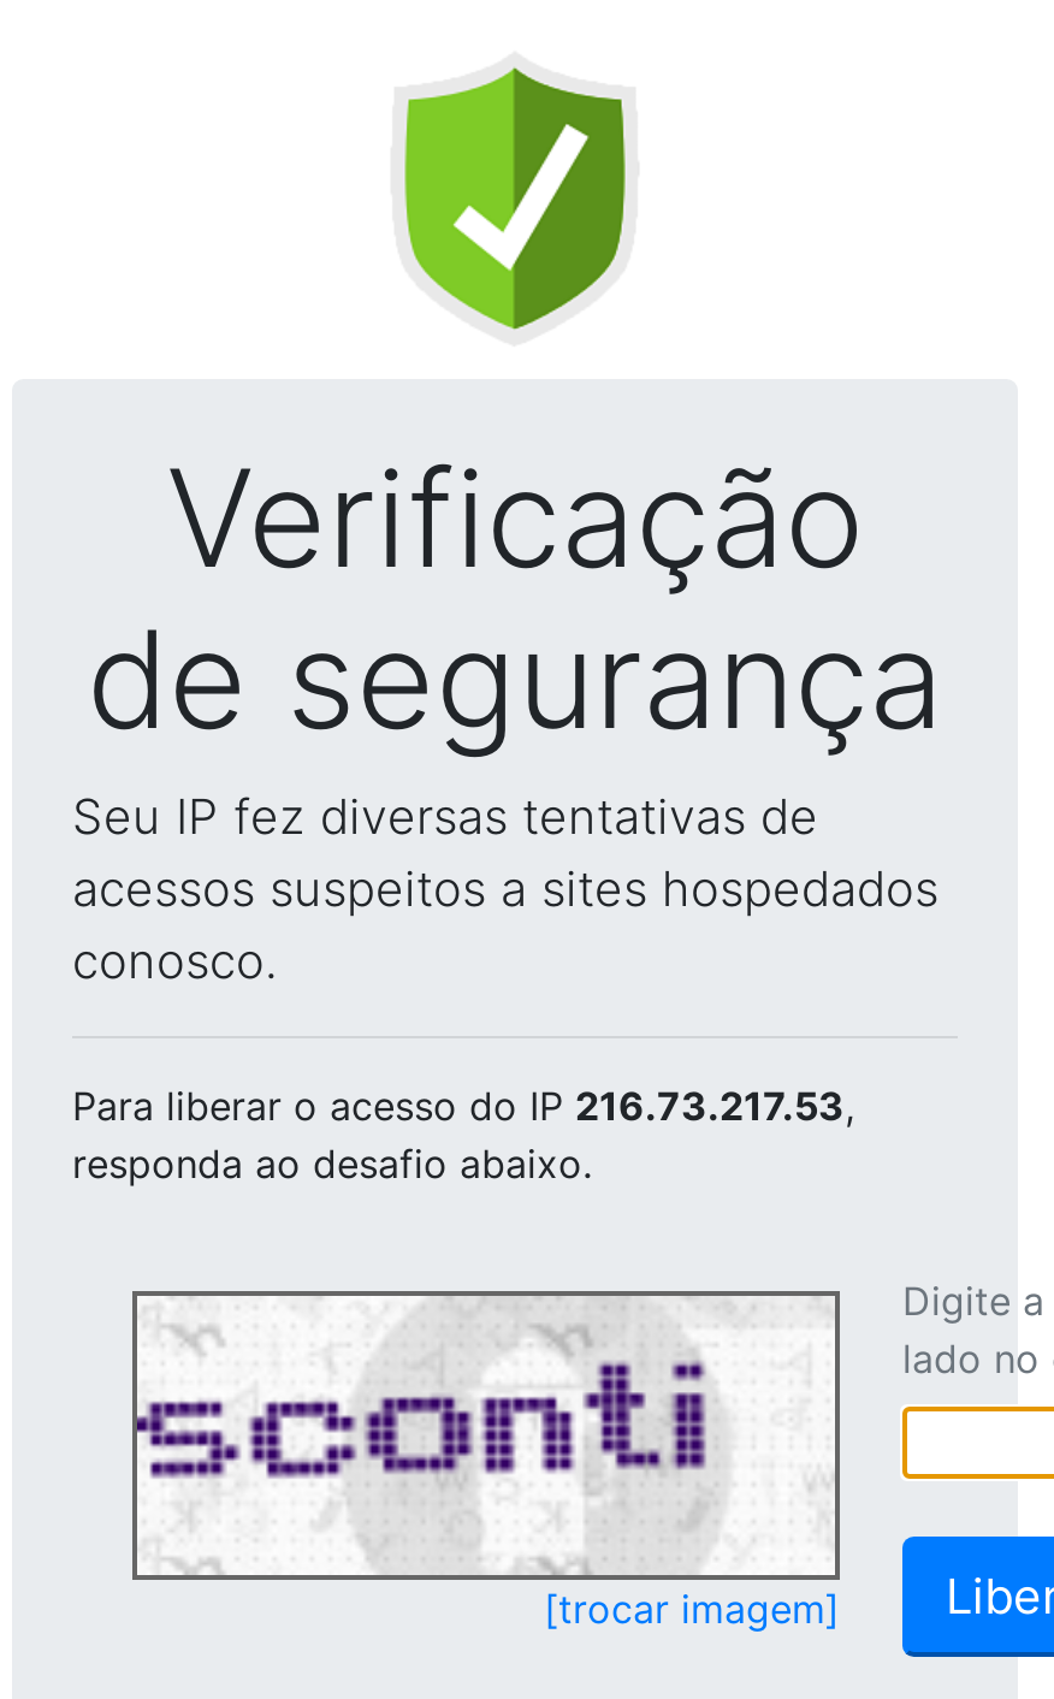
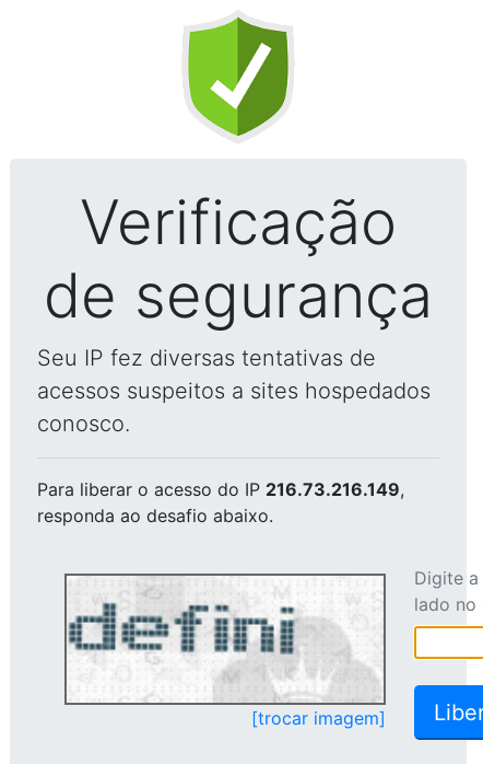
- Para liberar o acesso do IP 216.73.217.53,
+ Para liberar o acesso do IP 216.73.216.149,

- [image]
+ [image]
